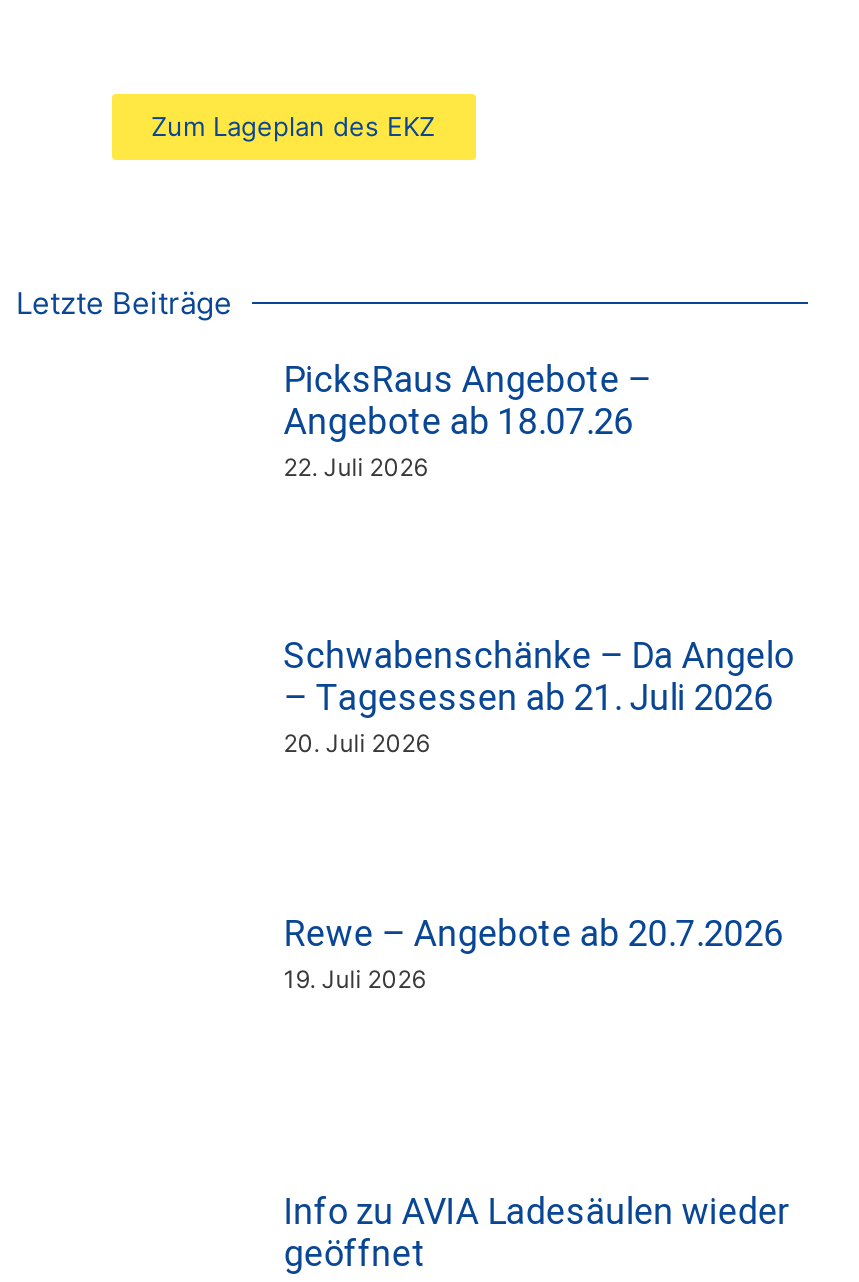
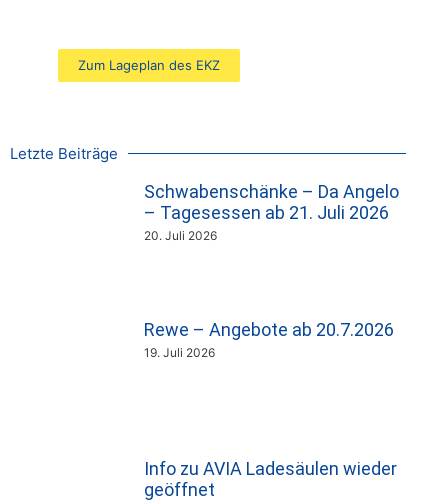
- PicksRaus Angebote –
- Angebote ab 18.07.26
- 22. Juli 2026
